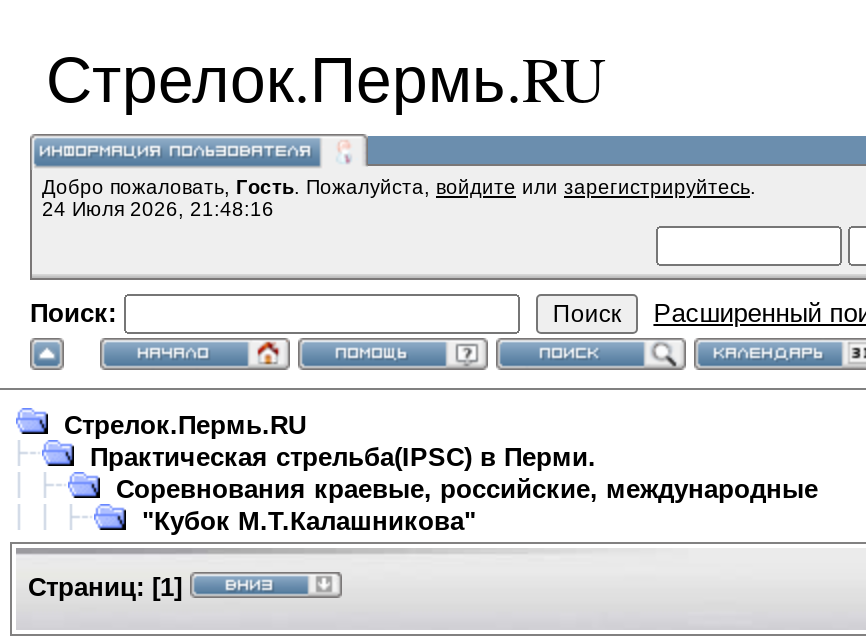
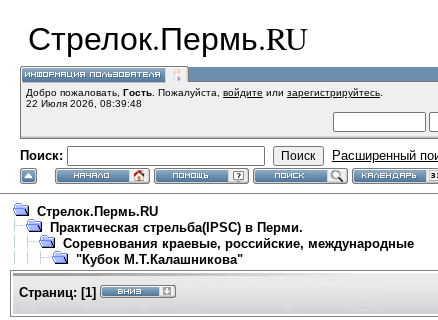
- 24 Июля 2026, 21:48:16
+ 22 Июля 2026, 08:39:48
